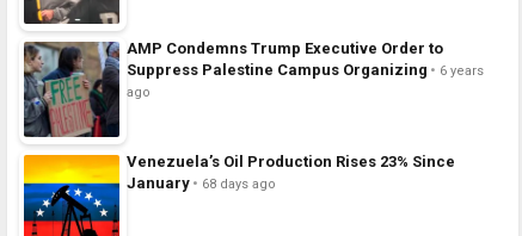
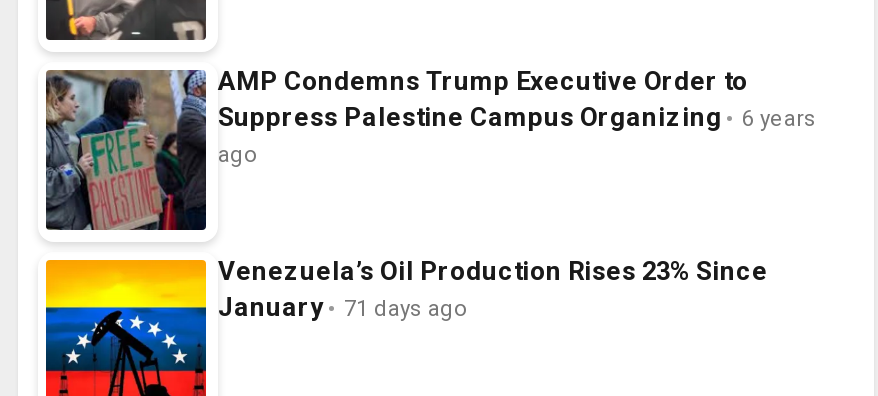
- January 68 days ago
+ January 71 days ago
